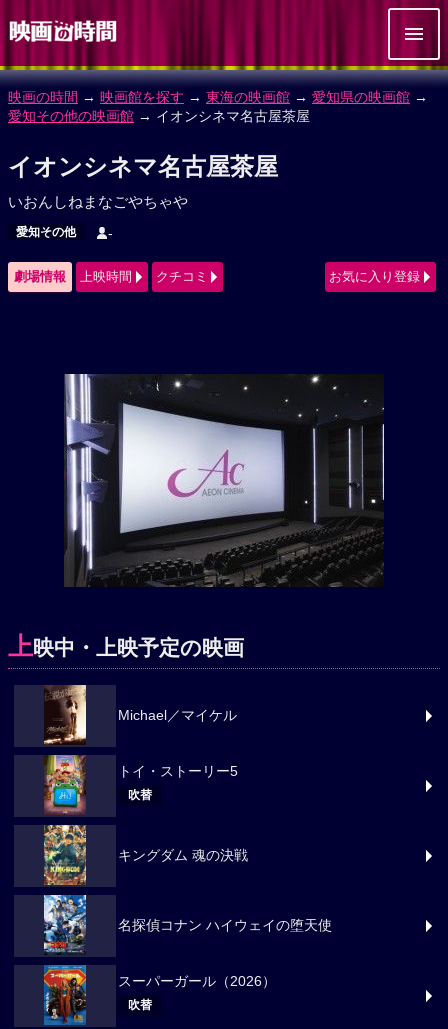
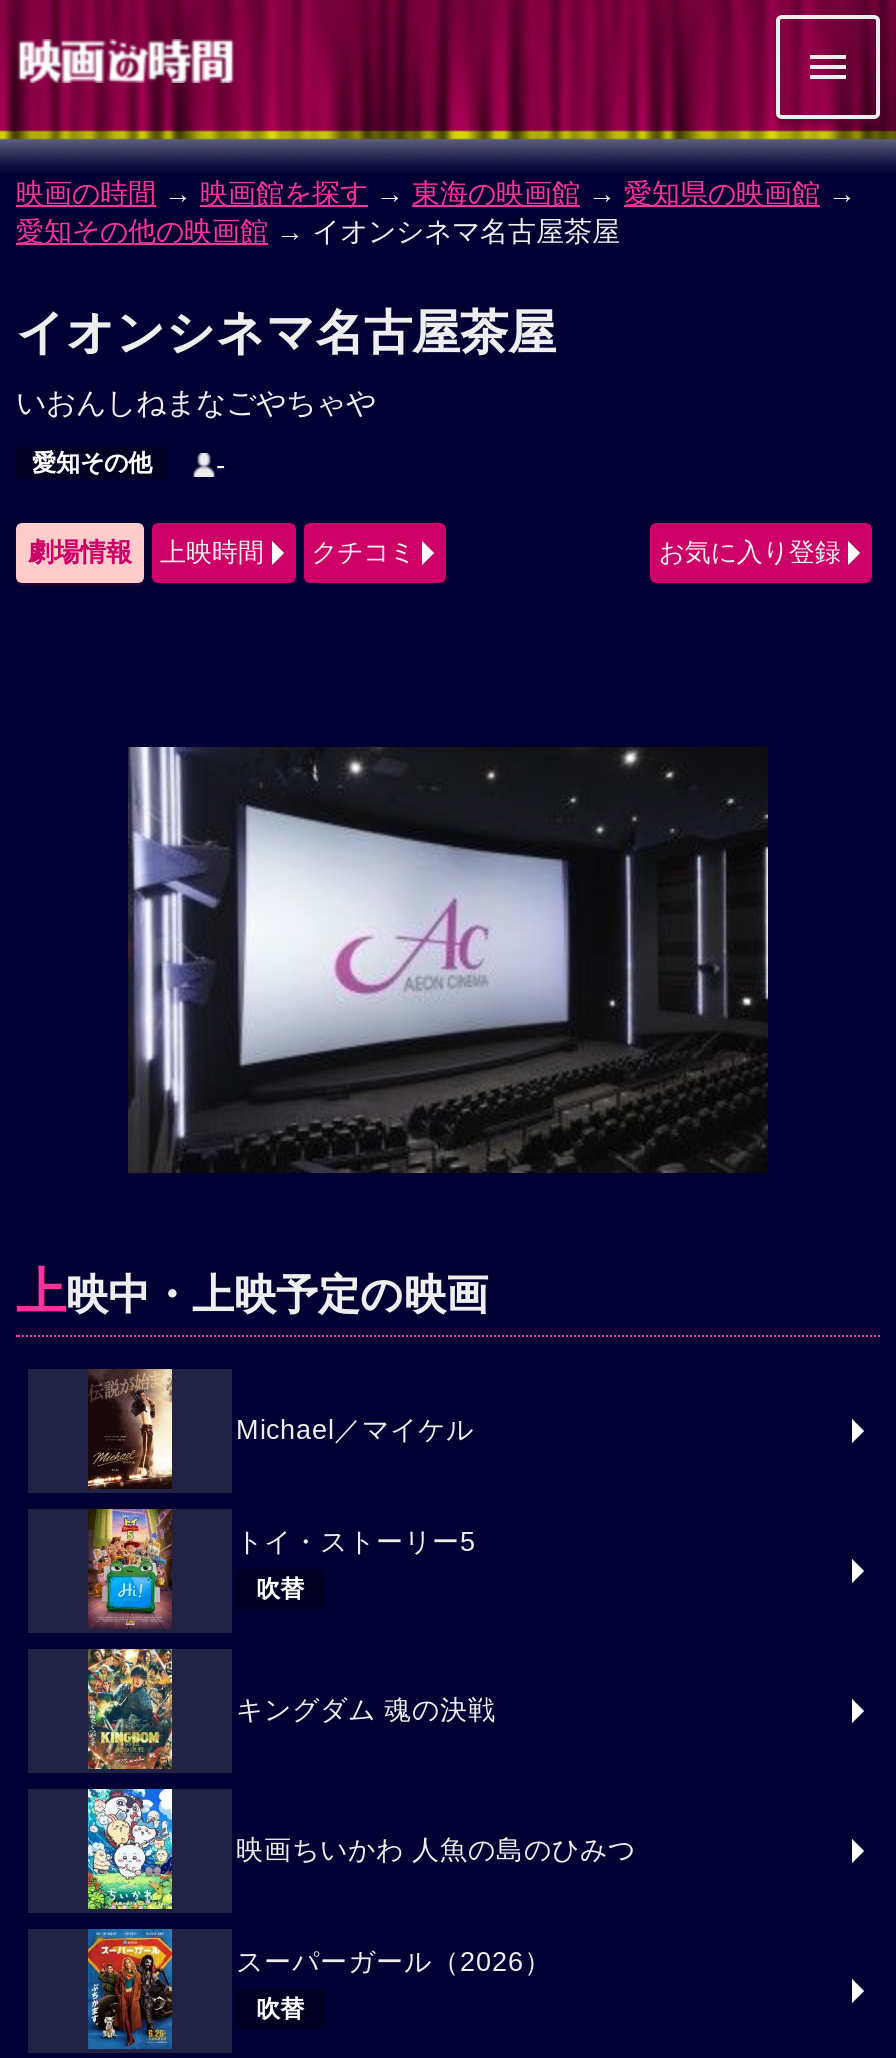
- [image]
- 名探偵コナン ハイウェイの堕天使
+ [image]
+ 映画ちいかわ 人魚の島のひみつ
